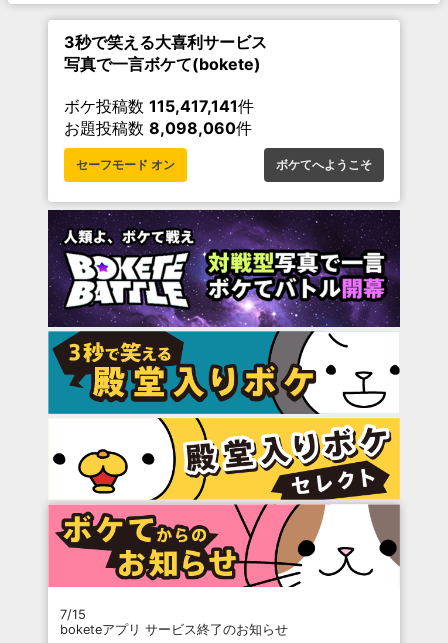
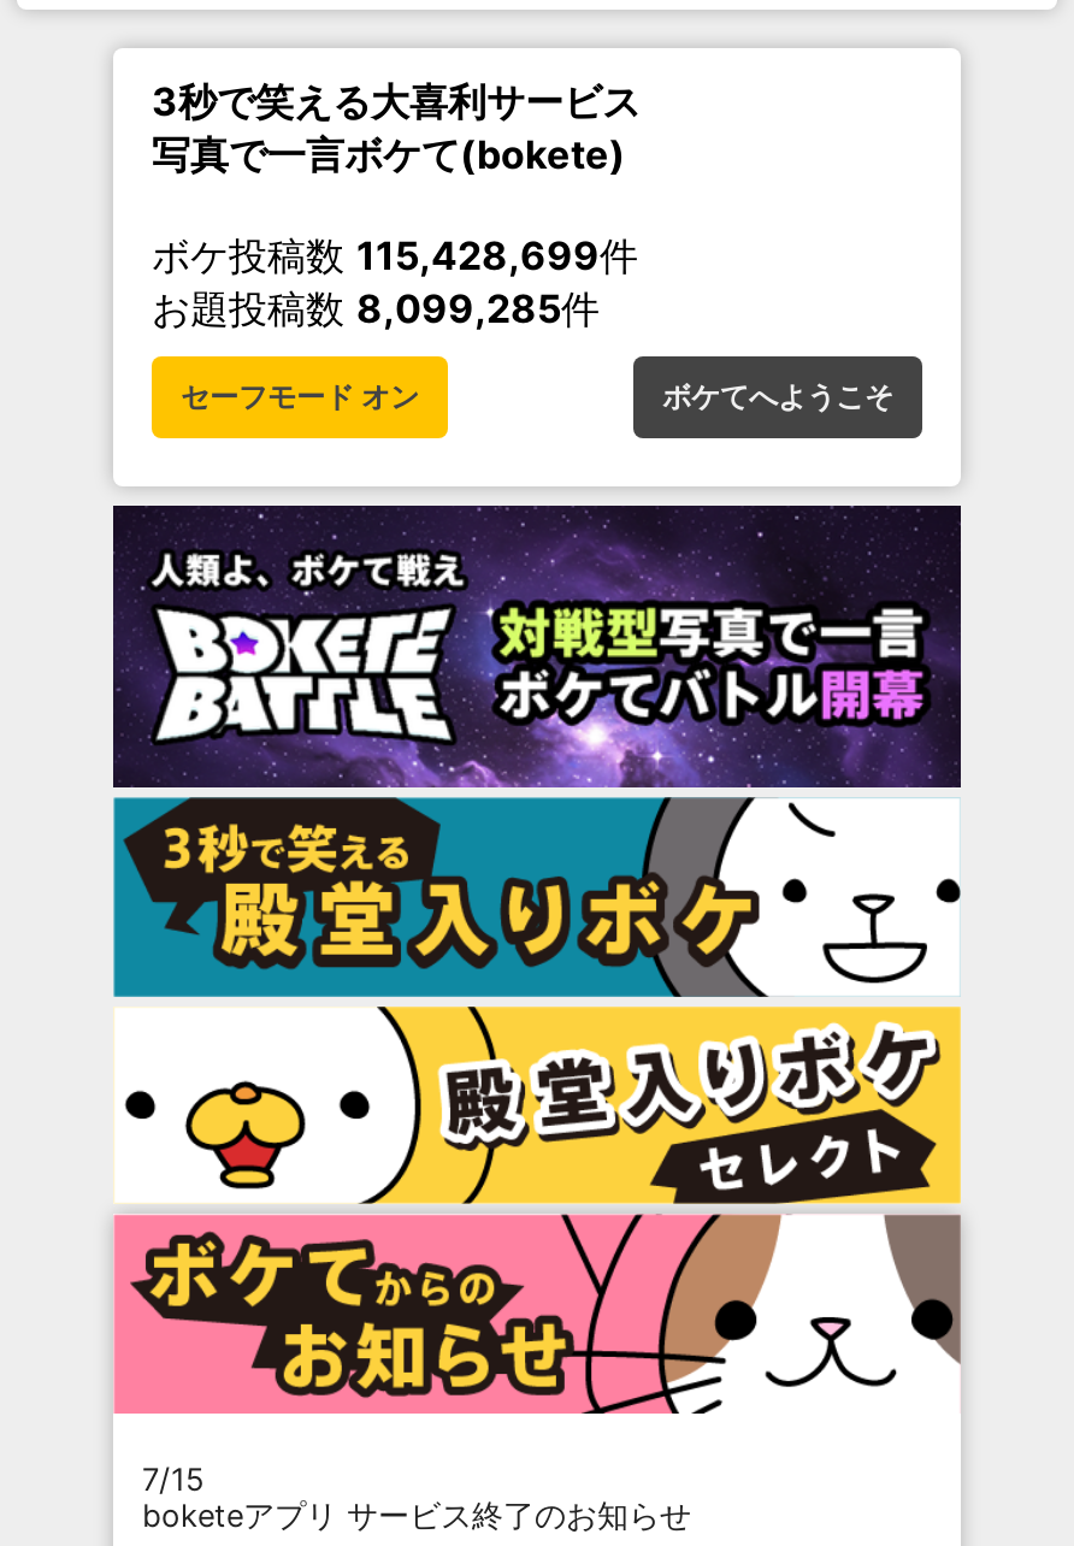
- ボケ投稿数115,417,141件
+ ボケ投稿数115,428,699件

- お題投稿数8,098,060件
+ お題投稿数8,099,285件
